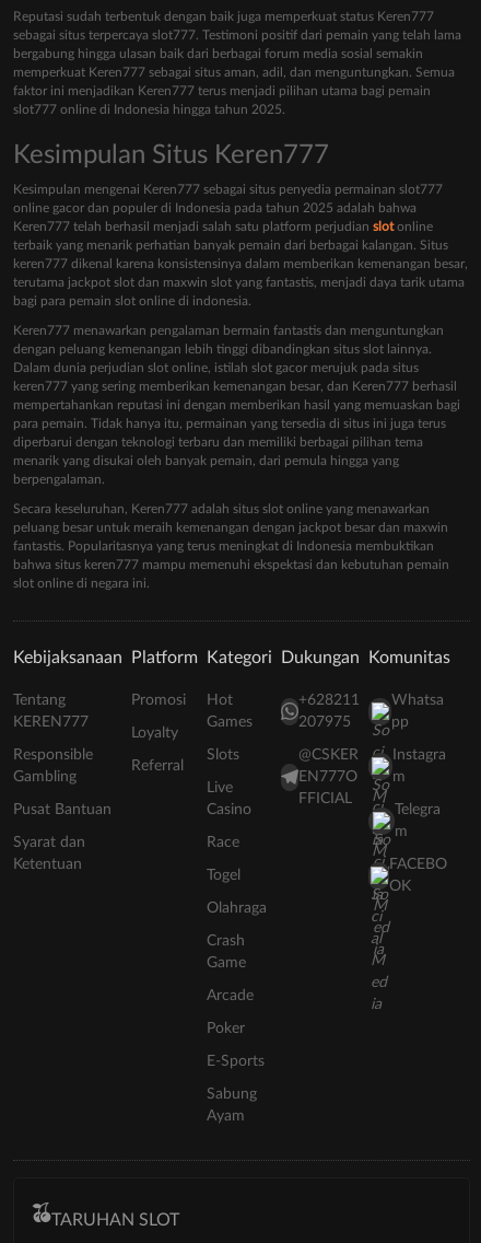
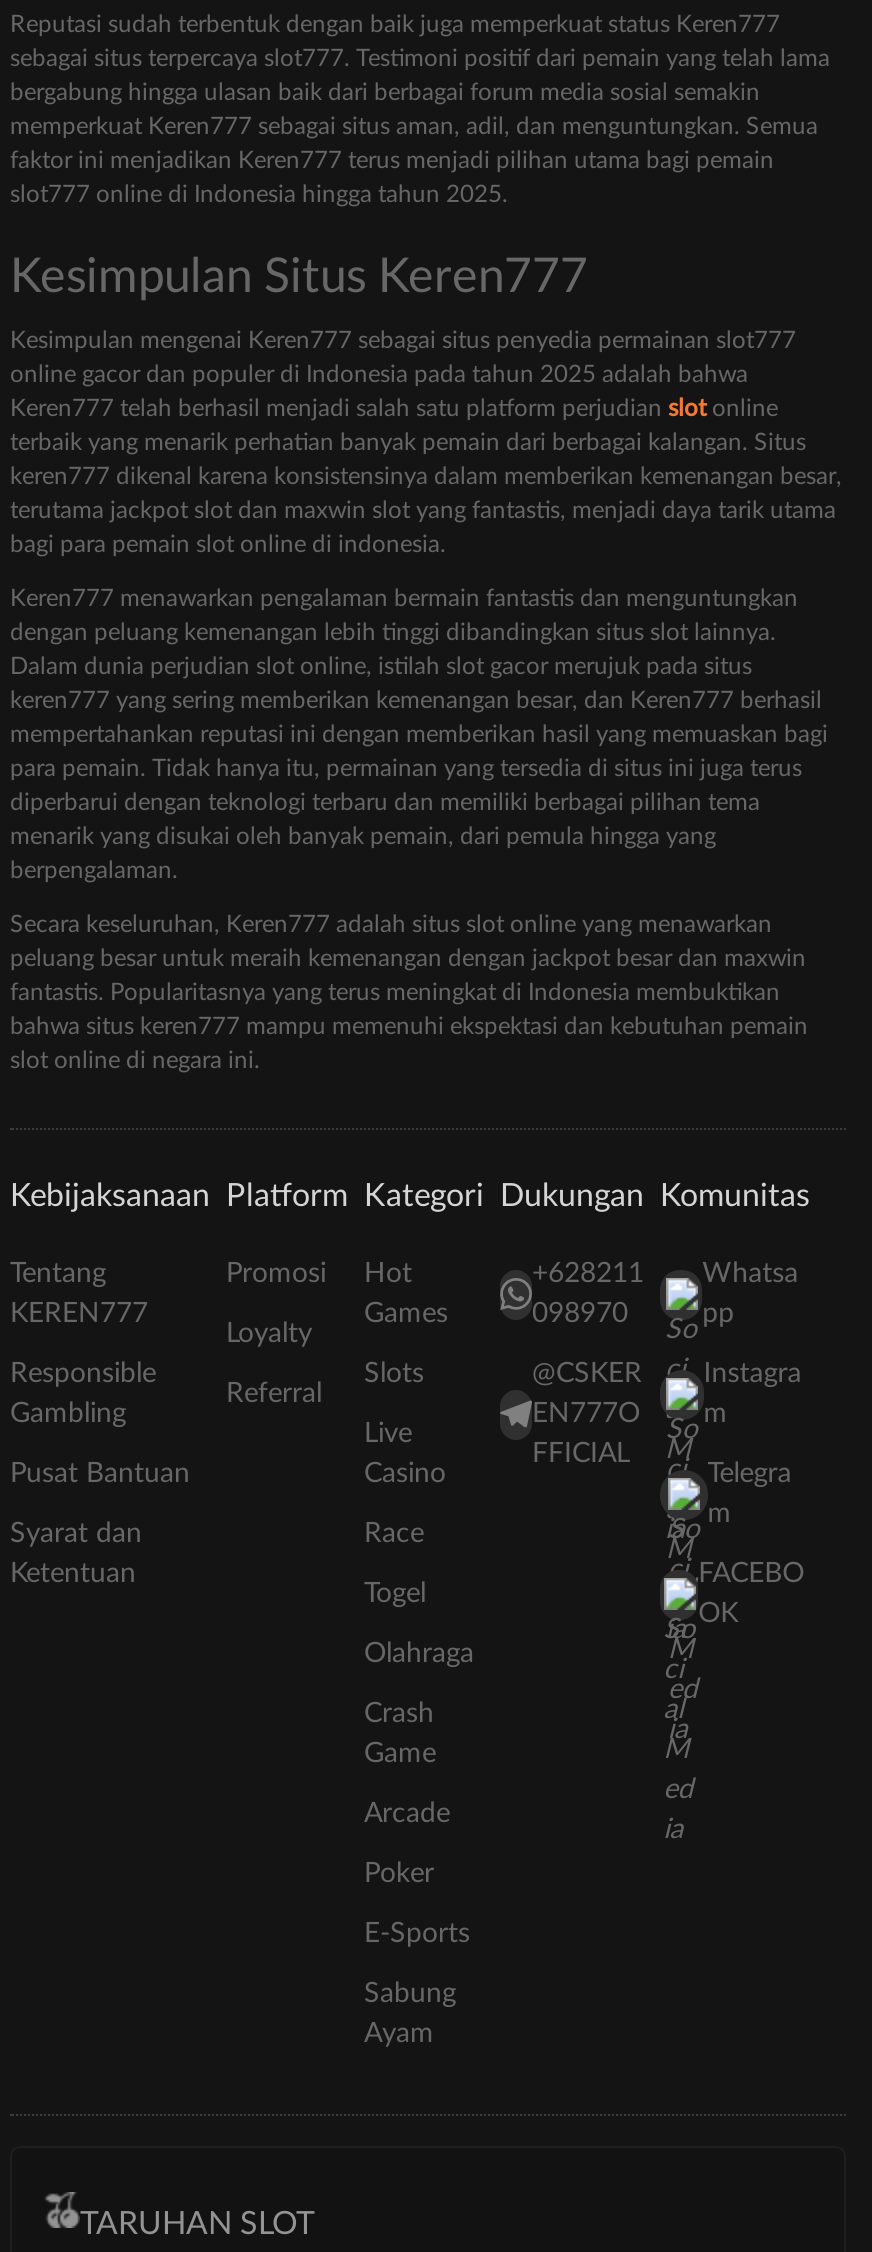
- 207975
+ 098970
